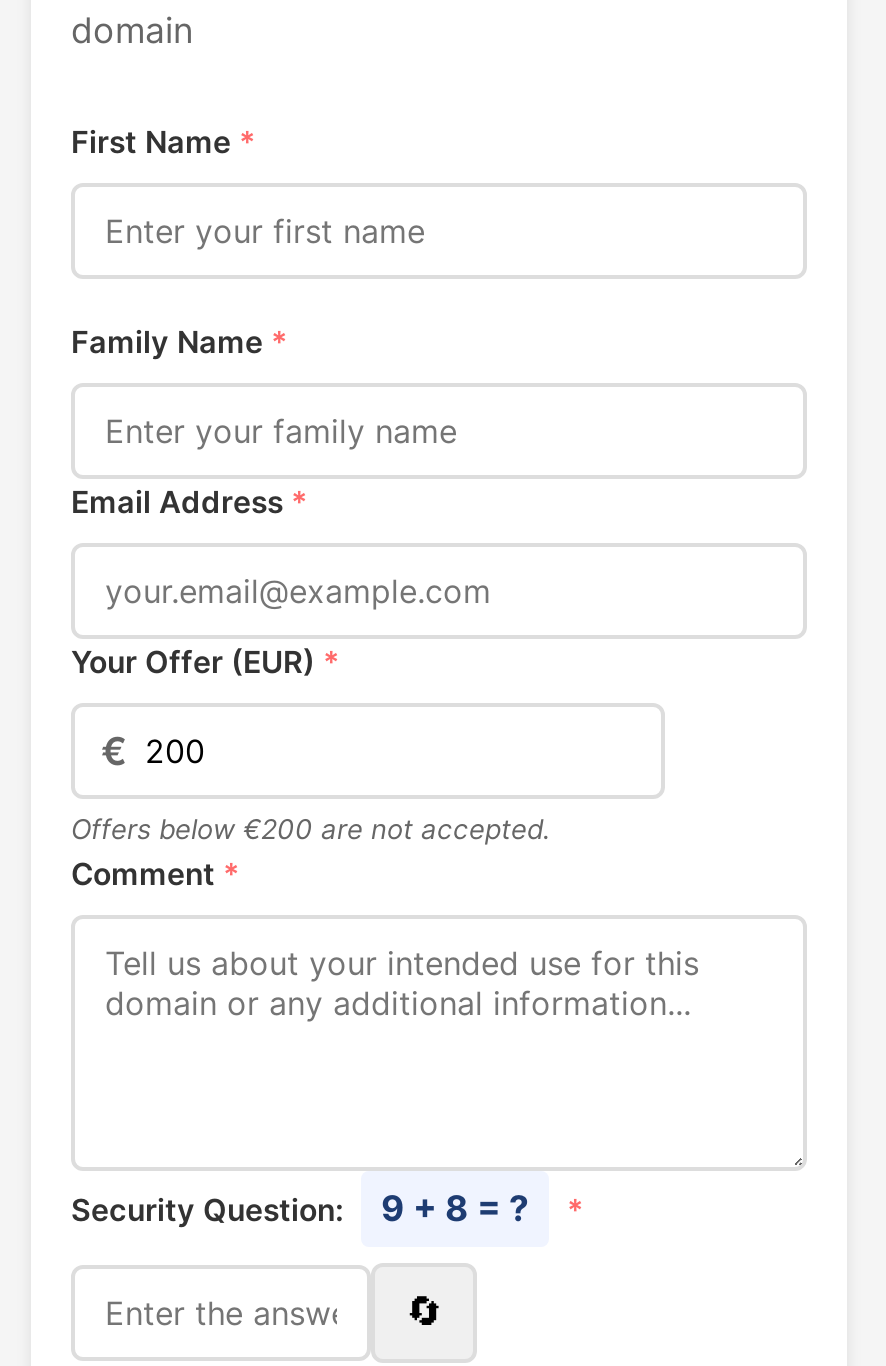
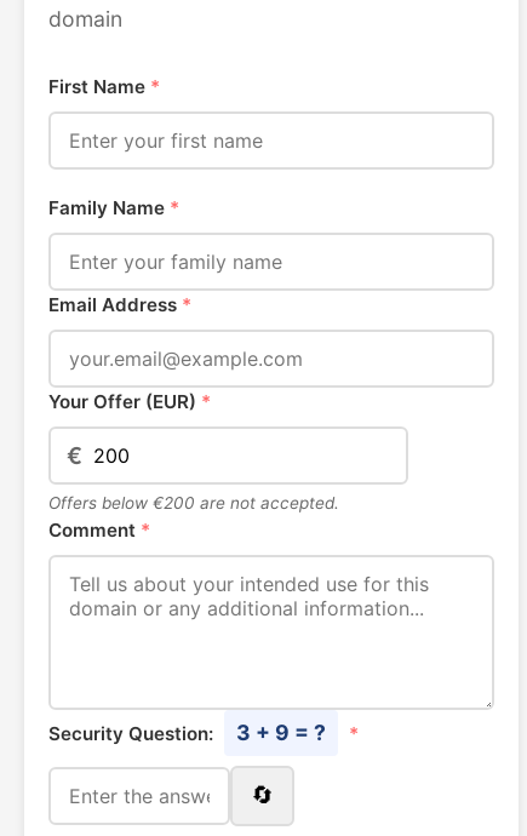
- 9 + 8 = ?
+ 3 + 9 = ?
